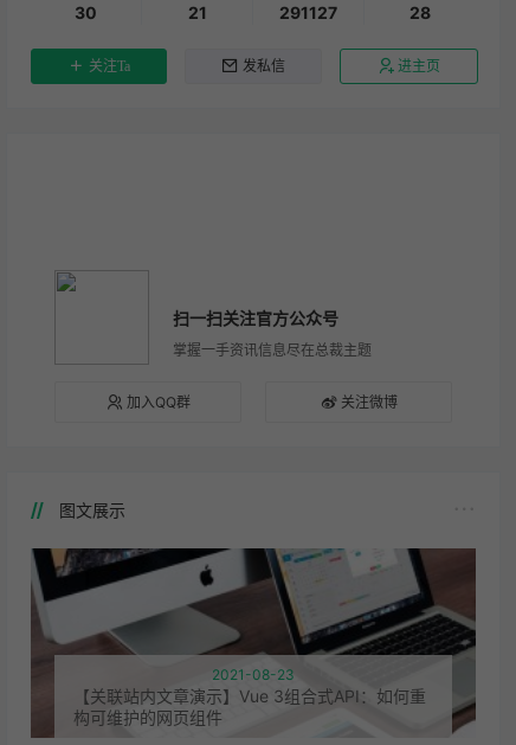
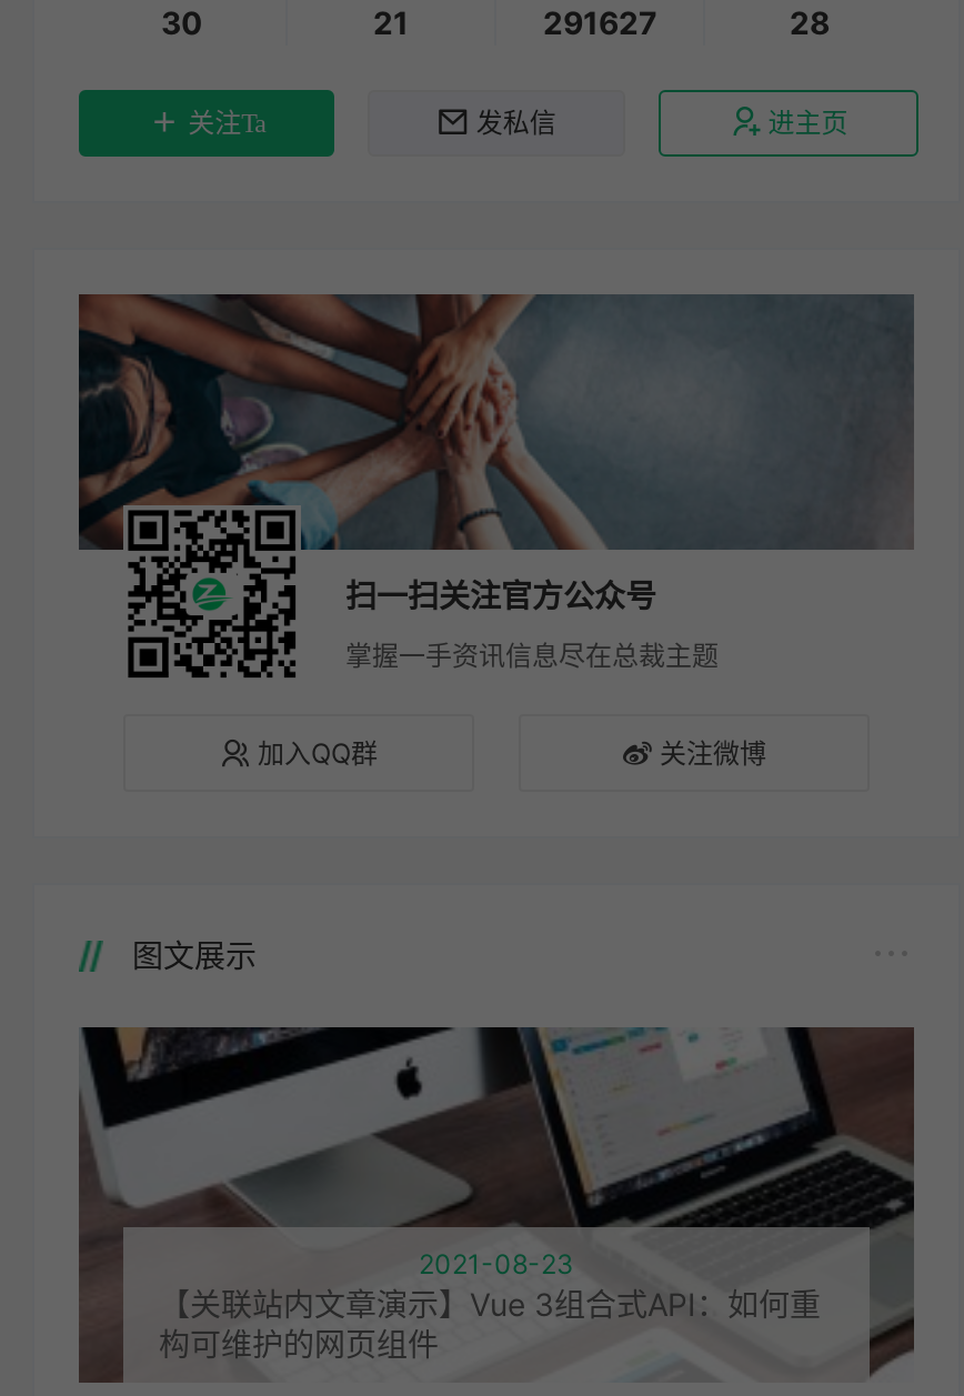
- 291127
+ 291627

+ [image]
